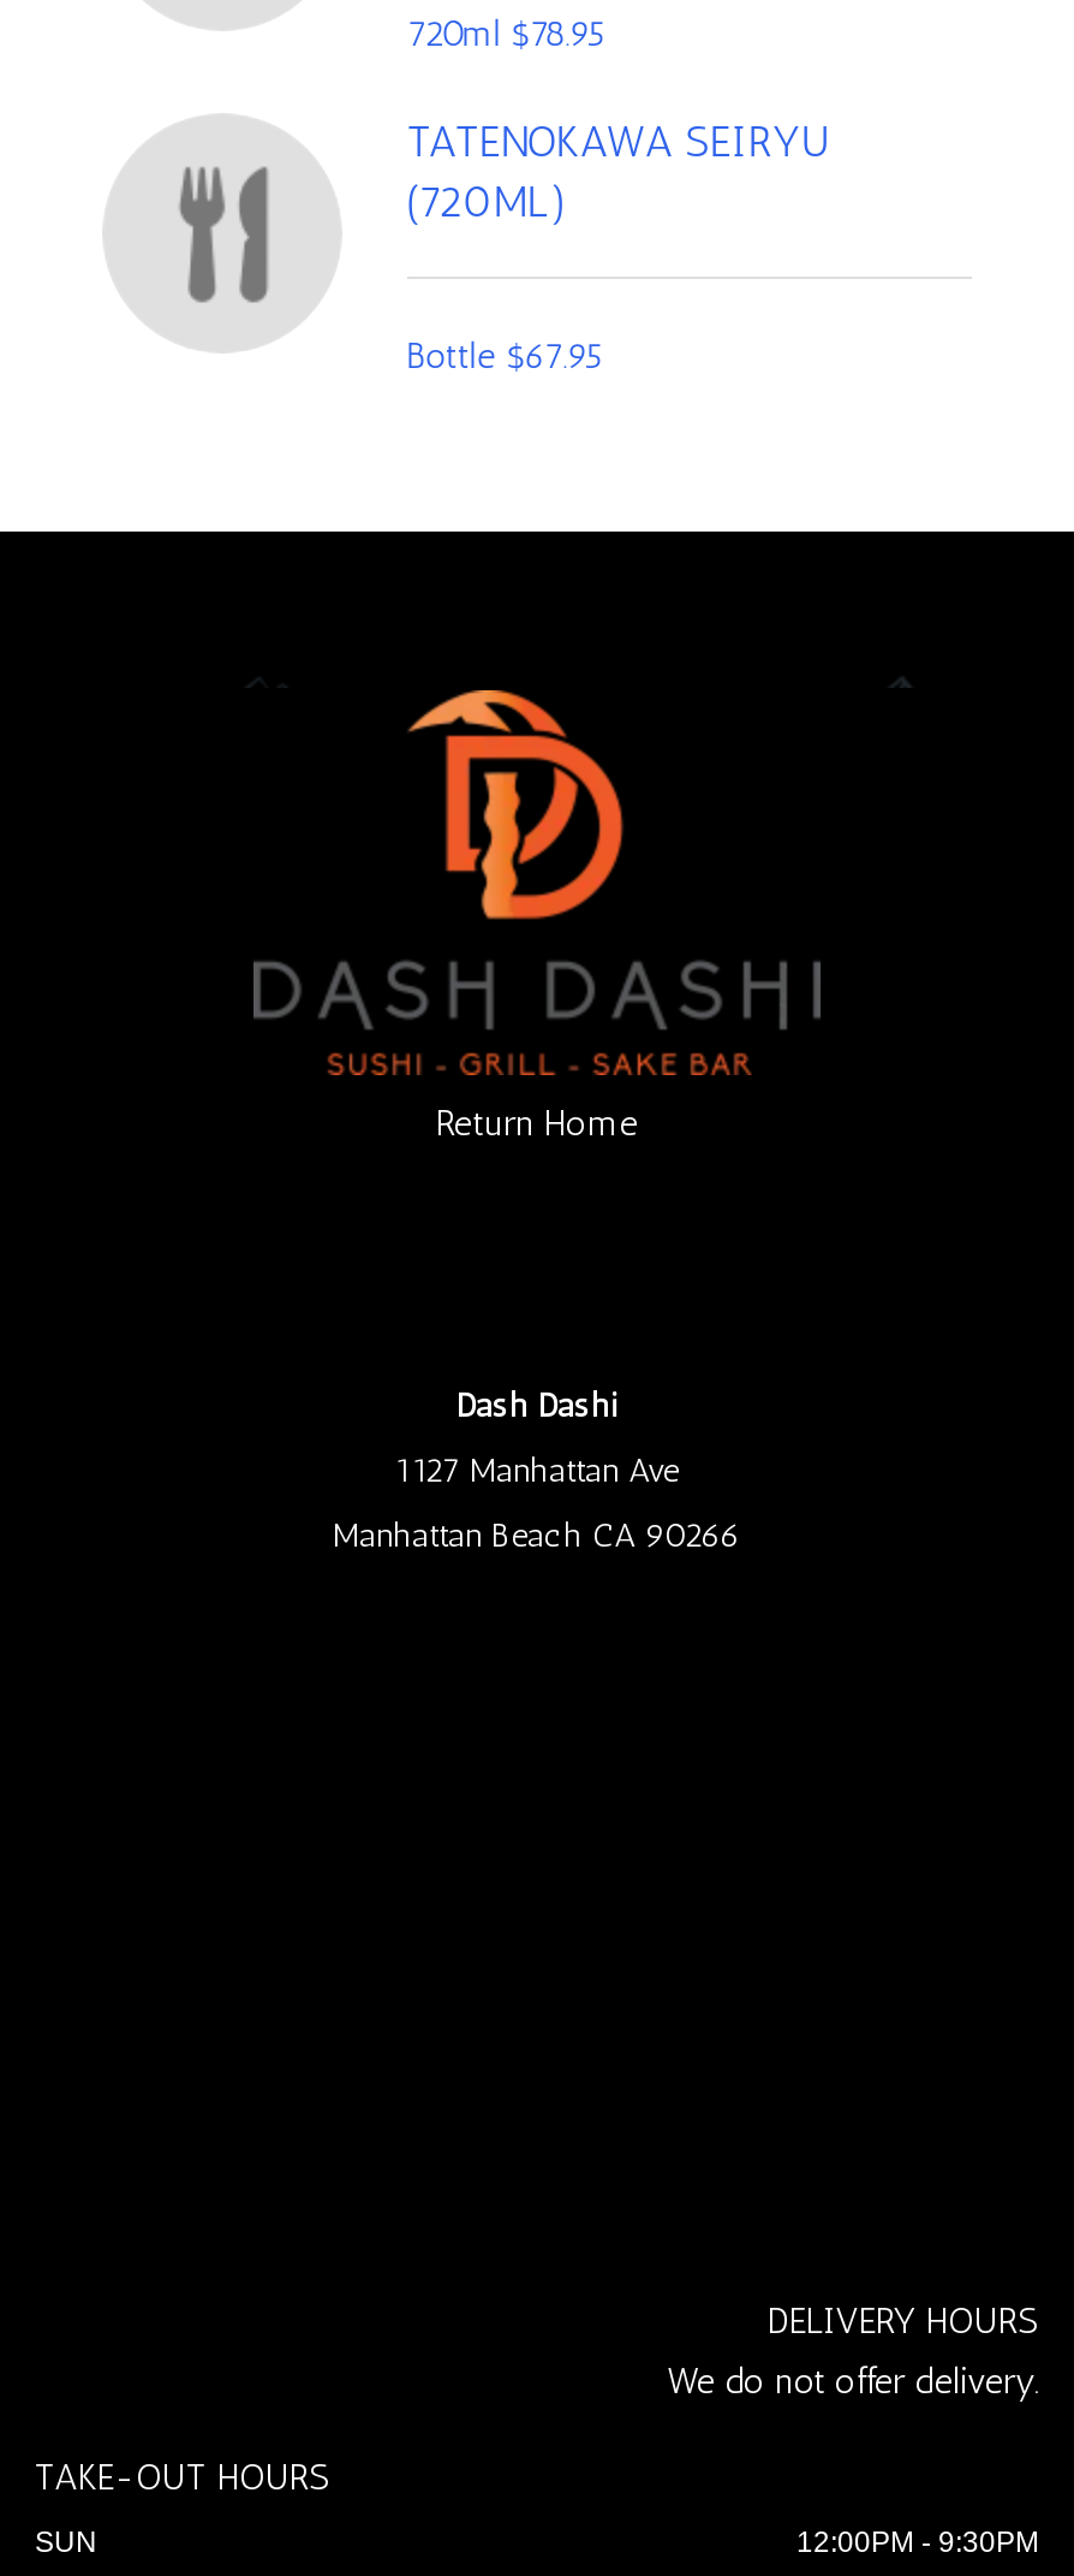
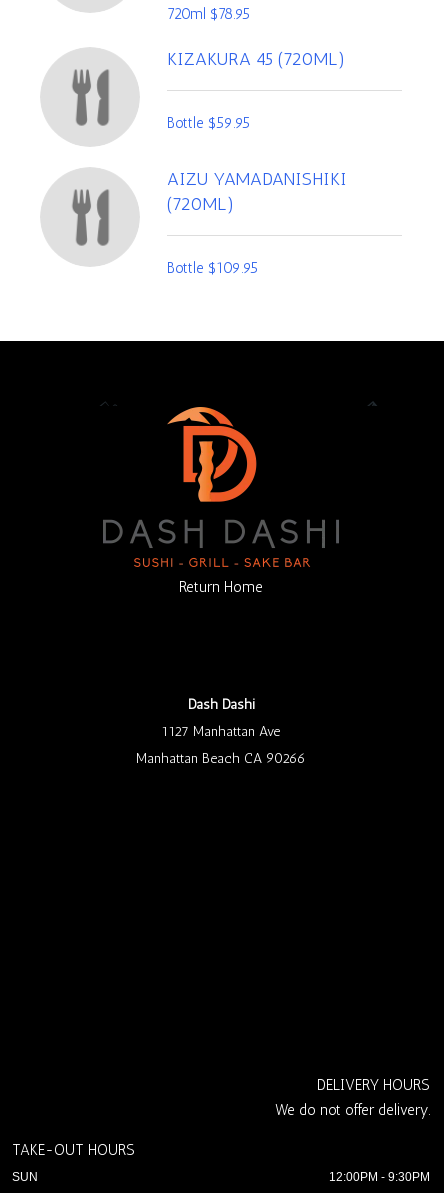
- TATENOKAWA SEIRYU
+ KIZAKURA 45 (720ML)
+ Bottle $59.95
+ AIZU YAMADANISHIKI

- Bottle $67.95
+ Bottle $109.95
